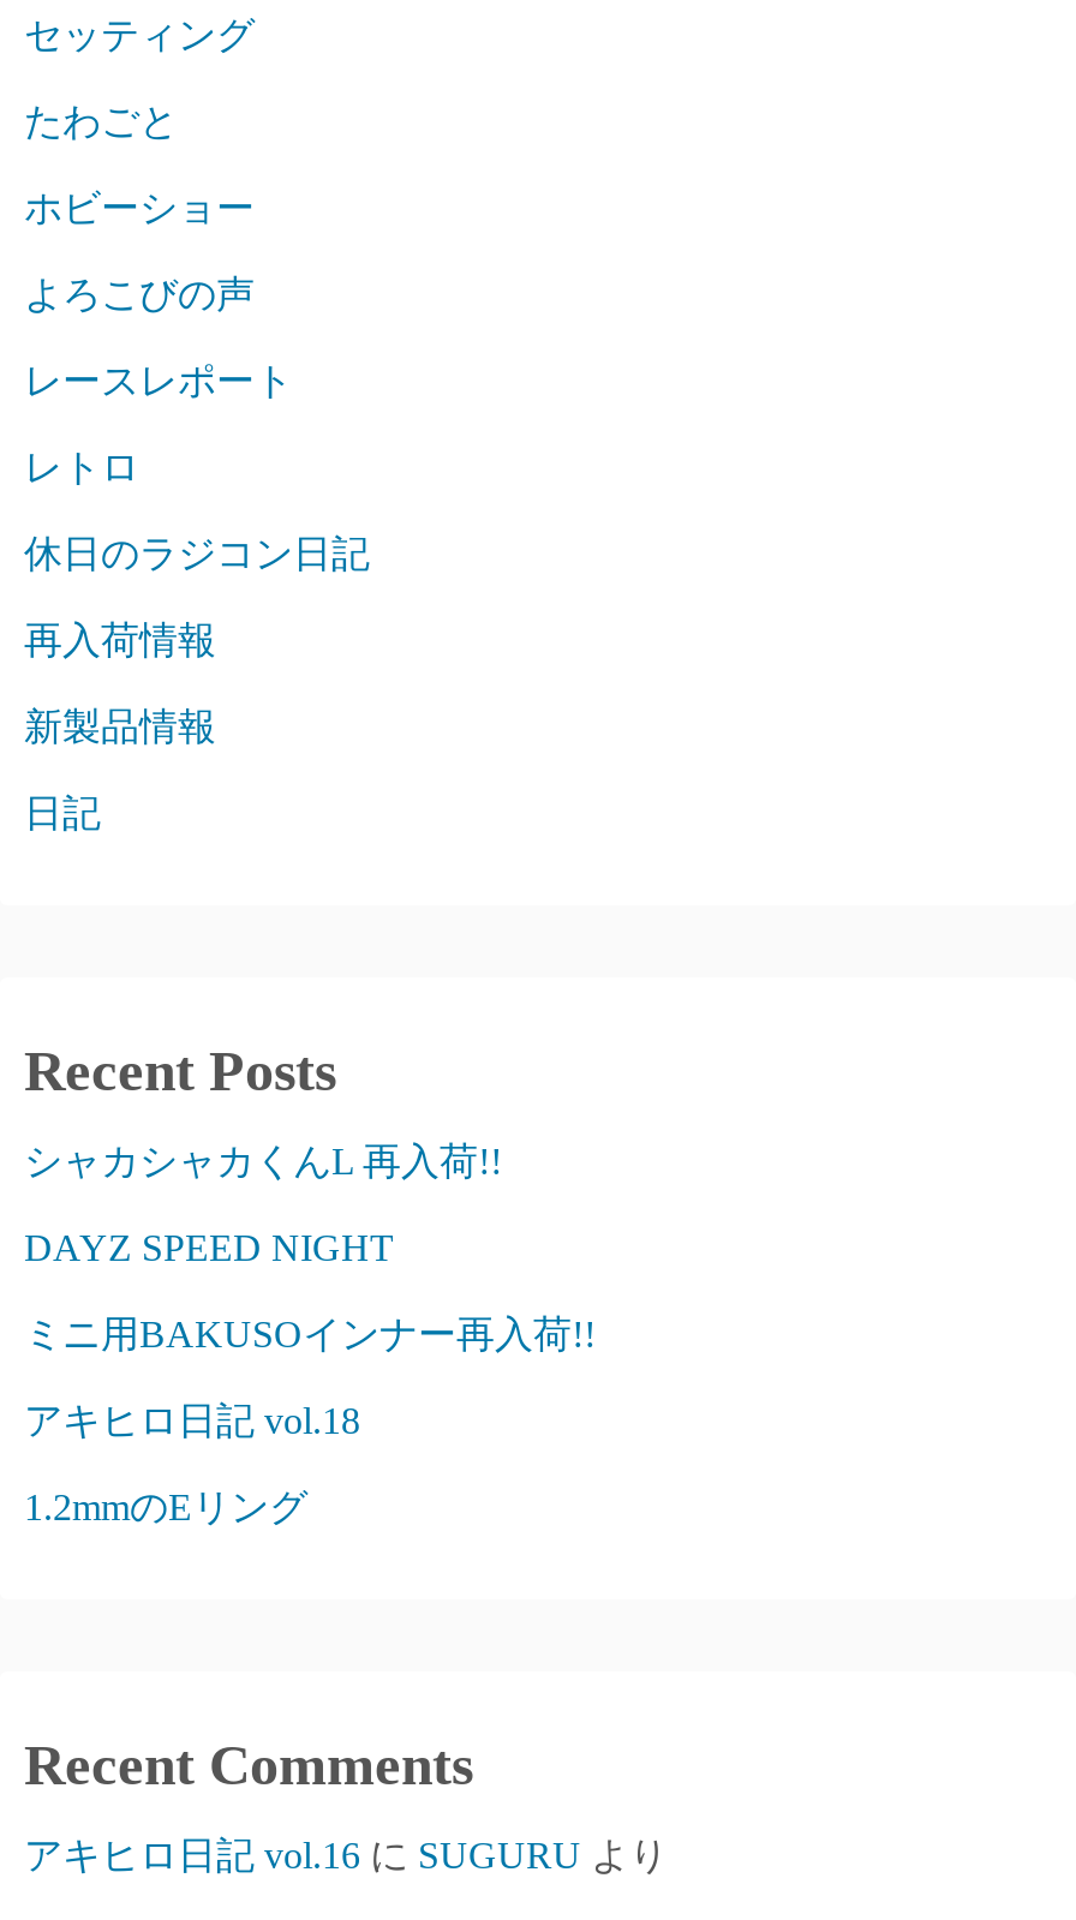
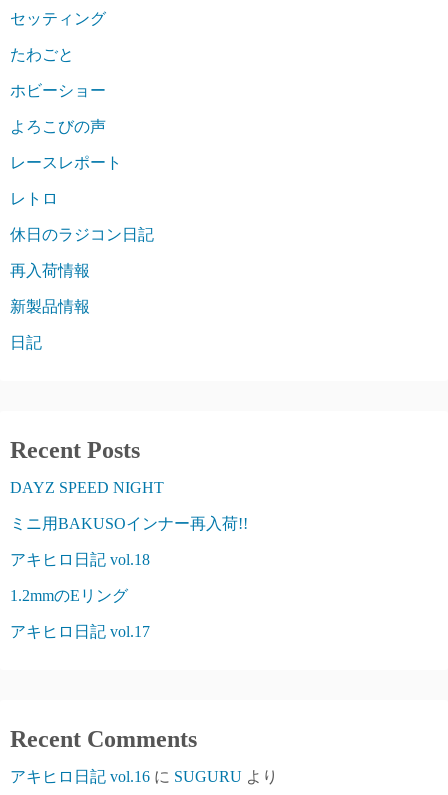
- シャカシャカくんL 再入荷!!

moved up: DAYZ SPEED NIGHT | ミニ用BAKUSOインナー再入荷!! | アキヒロ日記 vol.18 | 1.2mmのEリング

+ アキヒロ日記 vol.17
